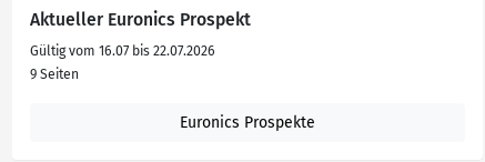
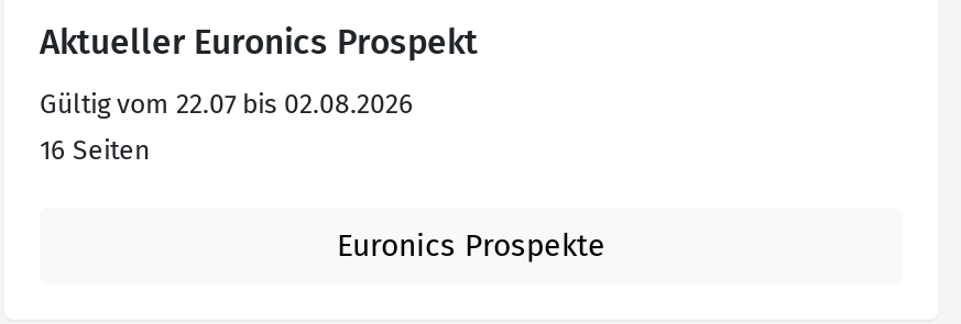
- Gültig vom 16.07 bis 22.07.2026
+ Gültig vom 22.07 bis 02.08.2026

- 9 Seiten
+ 16 Seiten
